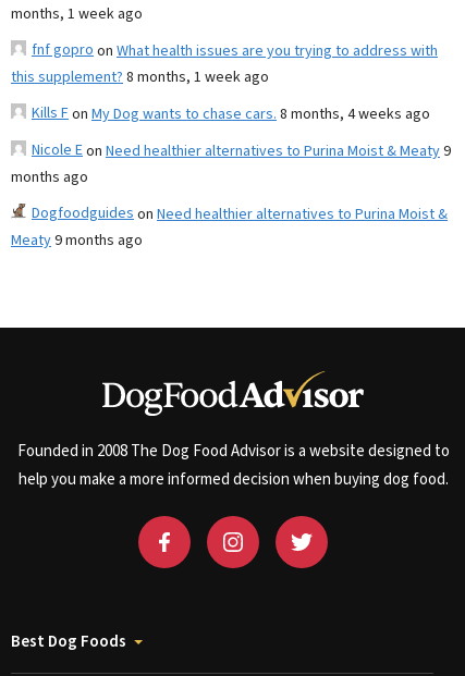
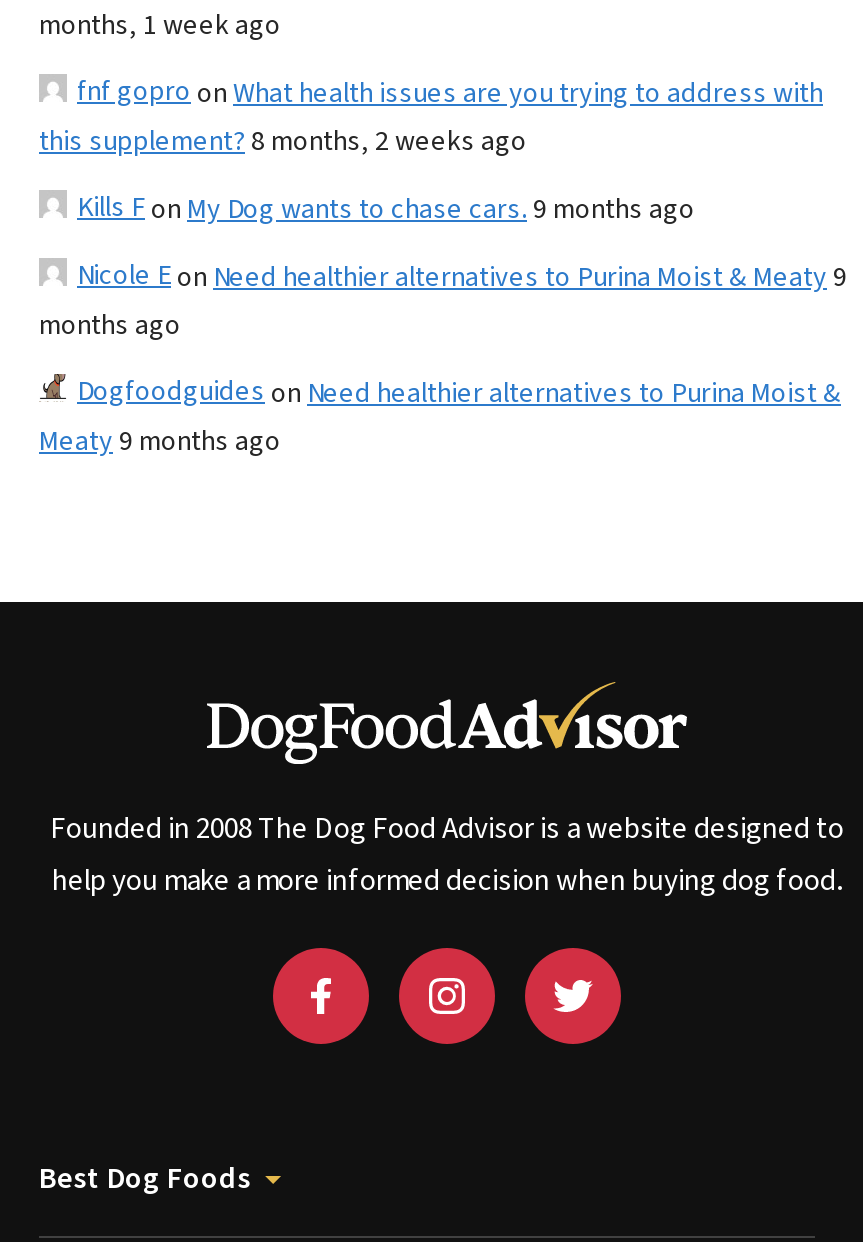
- this supplement? 8 months, 1 week ago
+ this supplement? 8 months, 2 weeks ago

- Kills Fon My Dog wants to chase cars. 8 months, 4 weeks ago
+ Kills Fon My Dog wants to chase cars. 9 months ago
